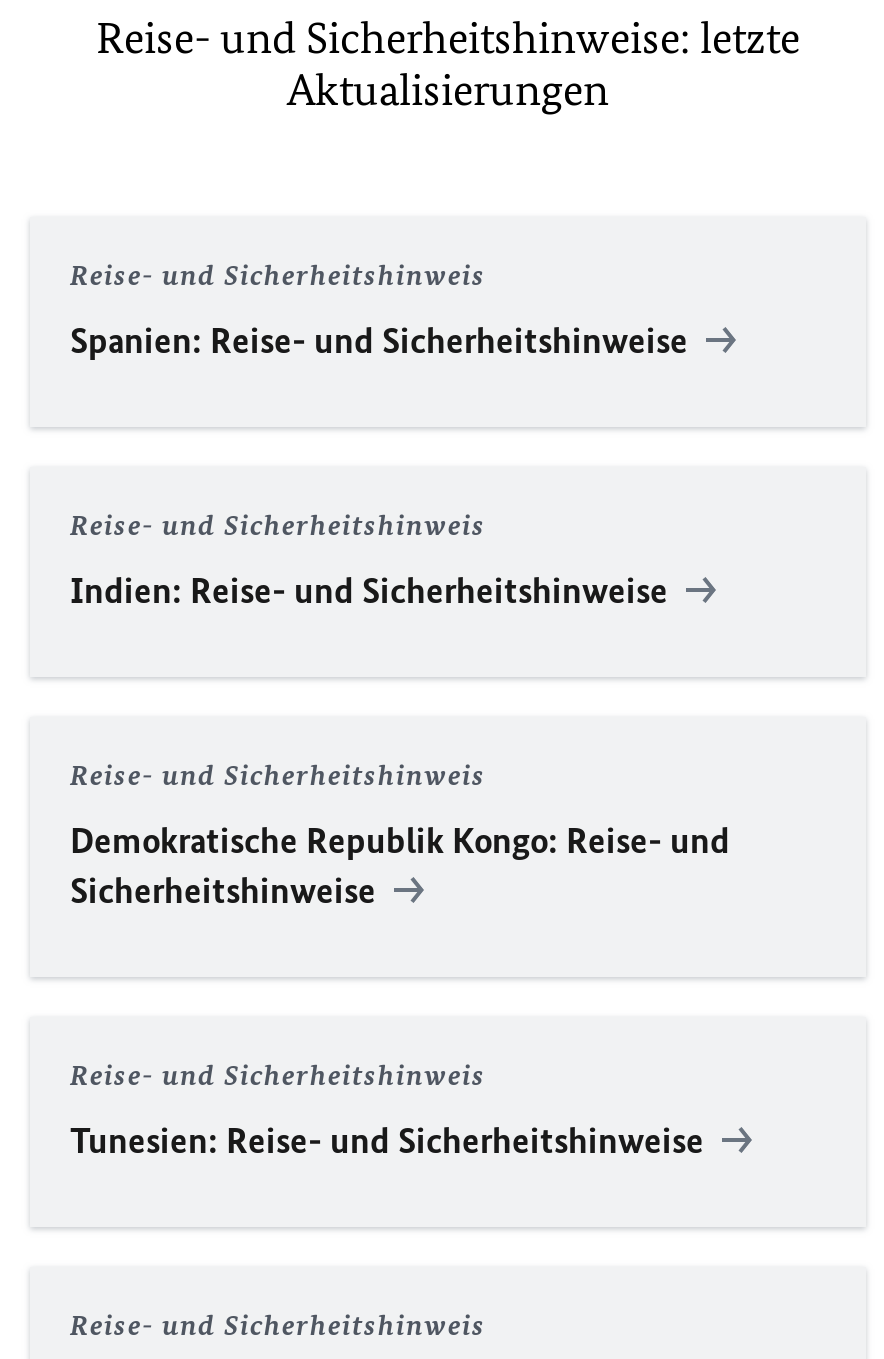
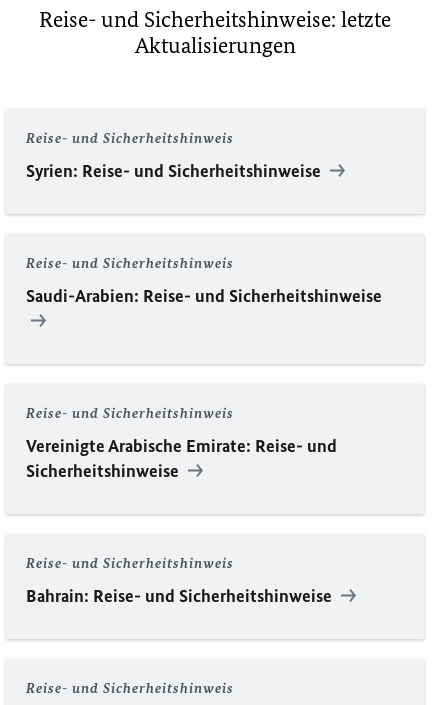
- Spanien: Reise- und Sicherheitshinweise
+ Syrien: Reise- und Sicherheitshinweise

- Indien: Reise- und Sicherheitshinweise
+ Saudi-Arabien: Reise- und Sicherheitshinweise

- Demokratische Republik Kongo: Reise- und
+ Vereinigte Arabische Emirate: Reise- und

- Tunesien: Reise- und Sicherheitshinweise
+ Bahrain: Reise- und Sicherheitshinweise
